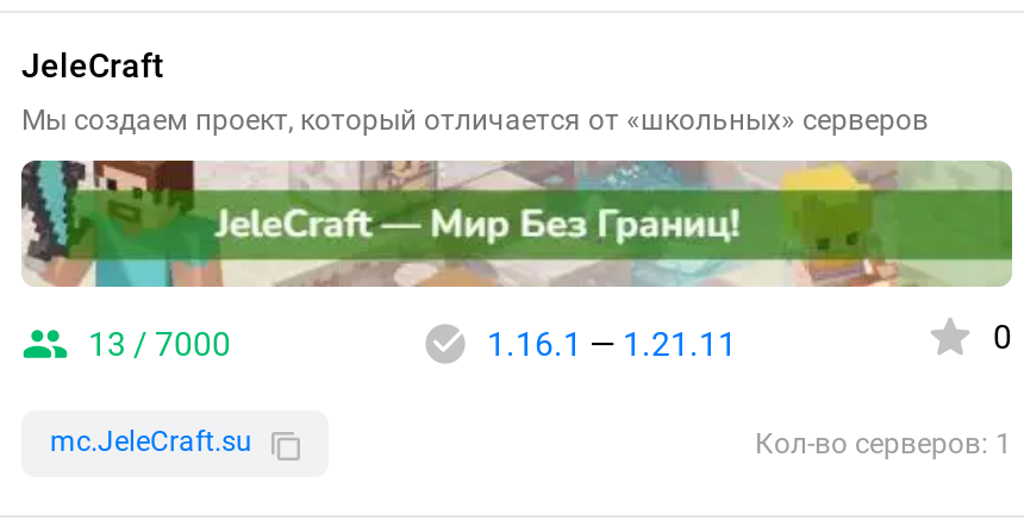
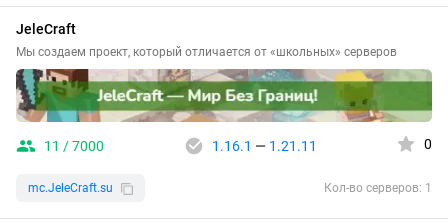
- 13 / 7000
+ 11 / 7000
